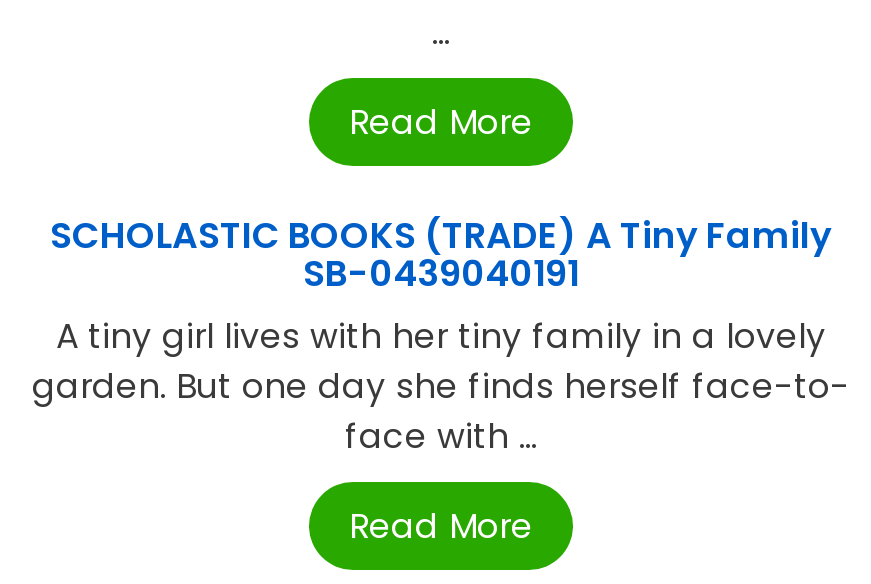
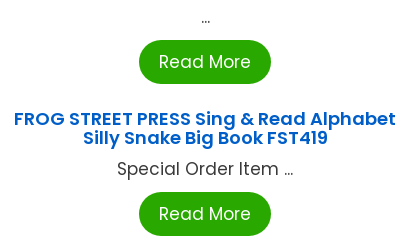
- SCHOLASTIC BOOKS (TRADE) A Tiny Family
- SB-0439040191
- A tiny girl lives with her tiny family in a lovely
- garden. But one day she finds herself face-to-
- face with ...
+ FROG STREET PRESS Sing & Read Alphabet
+ Silly Snake Big Book FST419
+ Special Order Item ...
